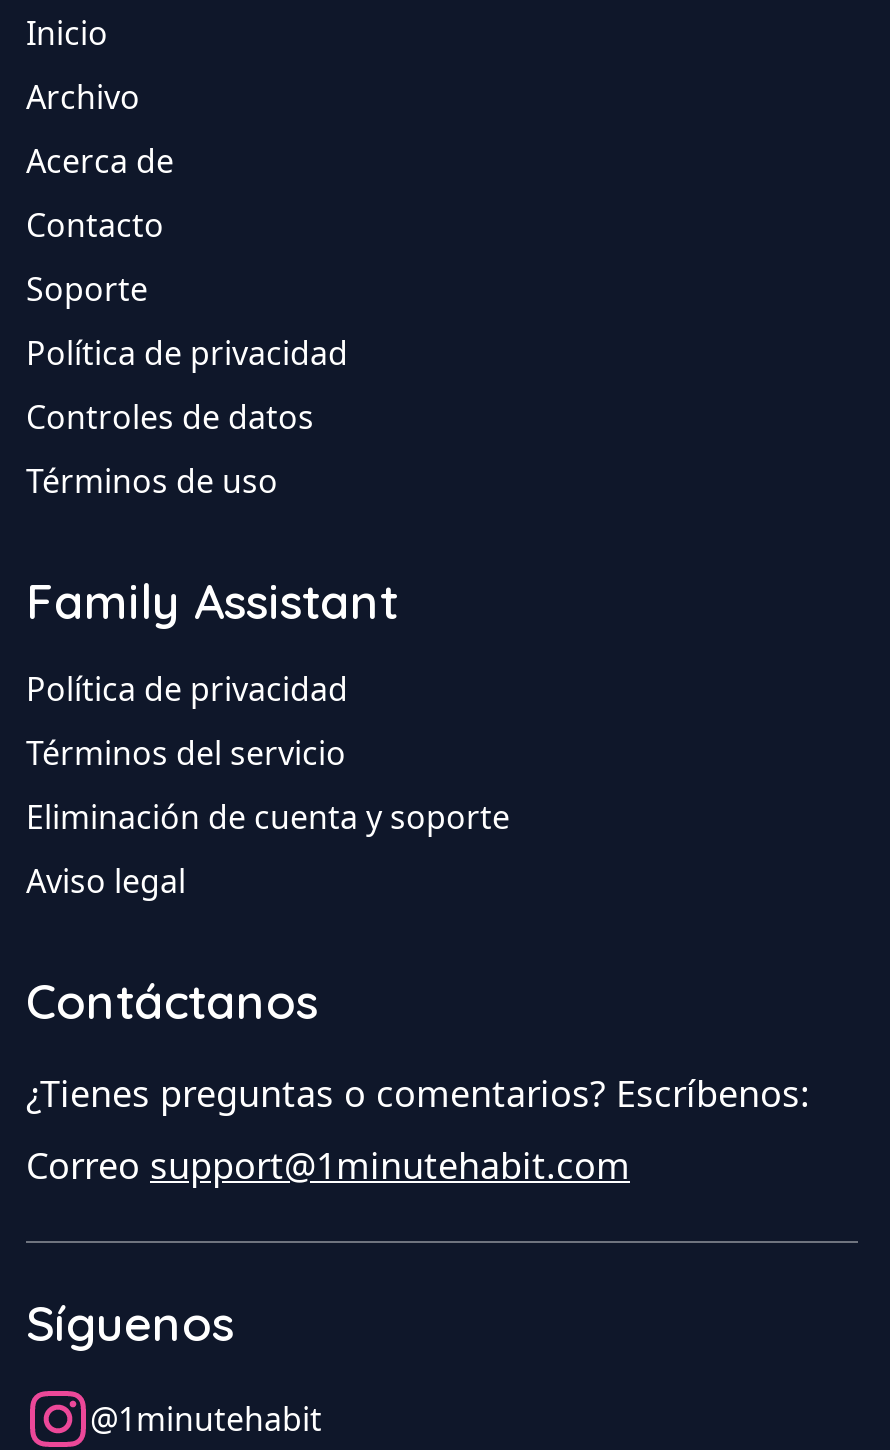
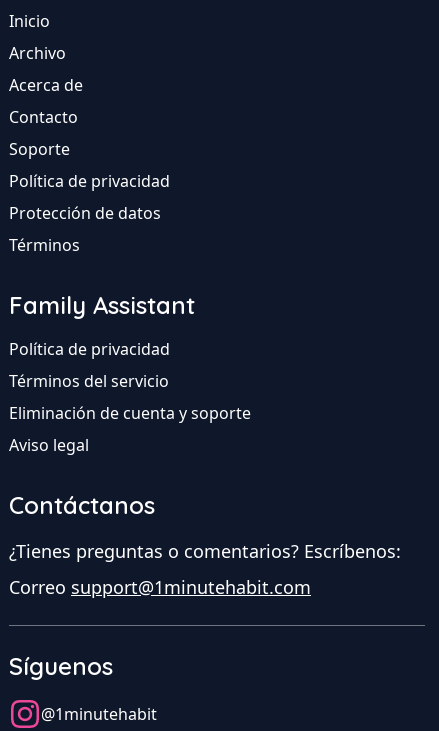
- Controles de datos
+ Protección de datos

- Términos de uso
+ Términos
